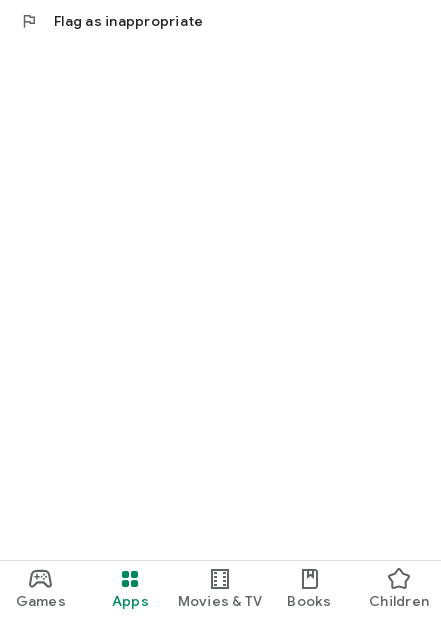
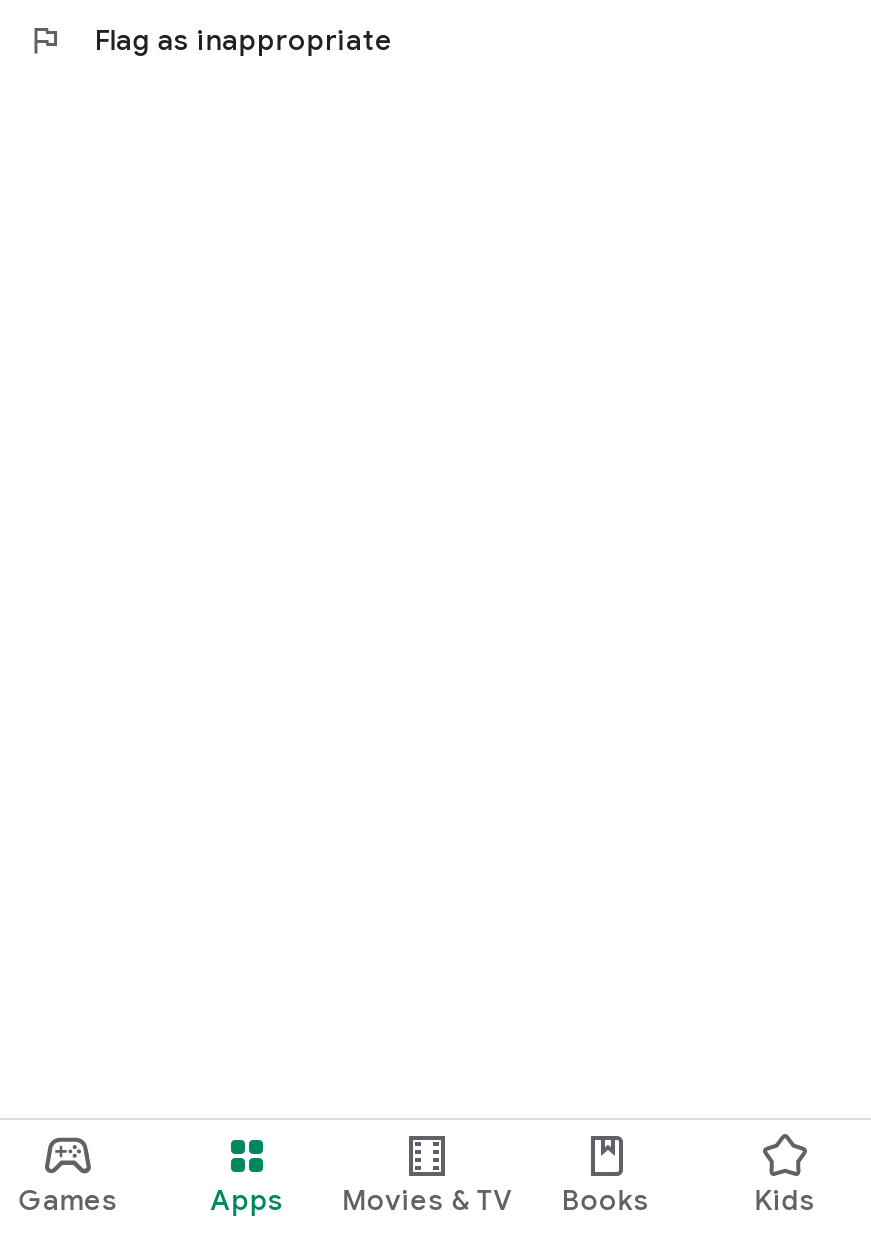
- Children
+ Kids
